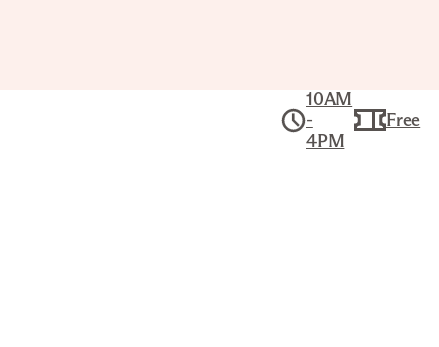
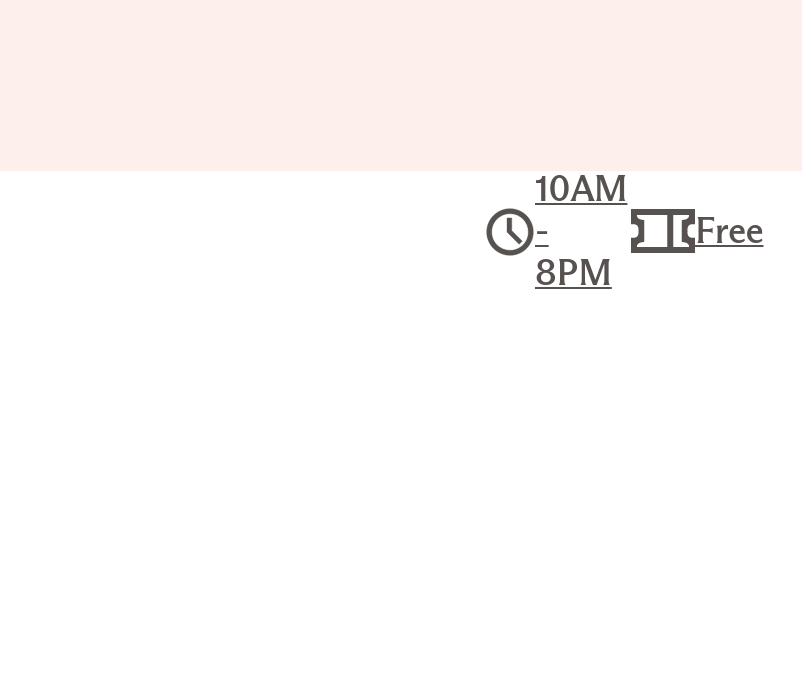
- 4PM
+ 8PM
